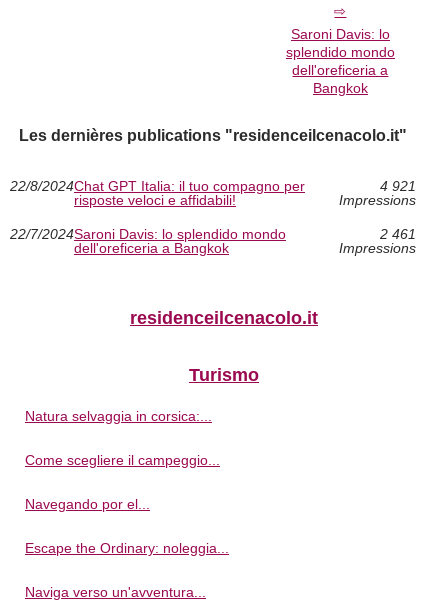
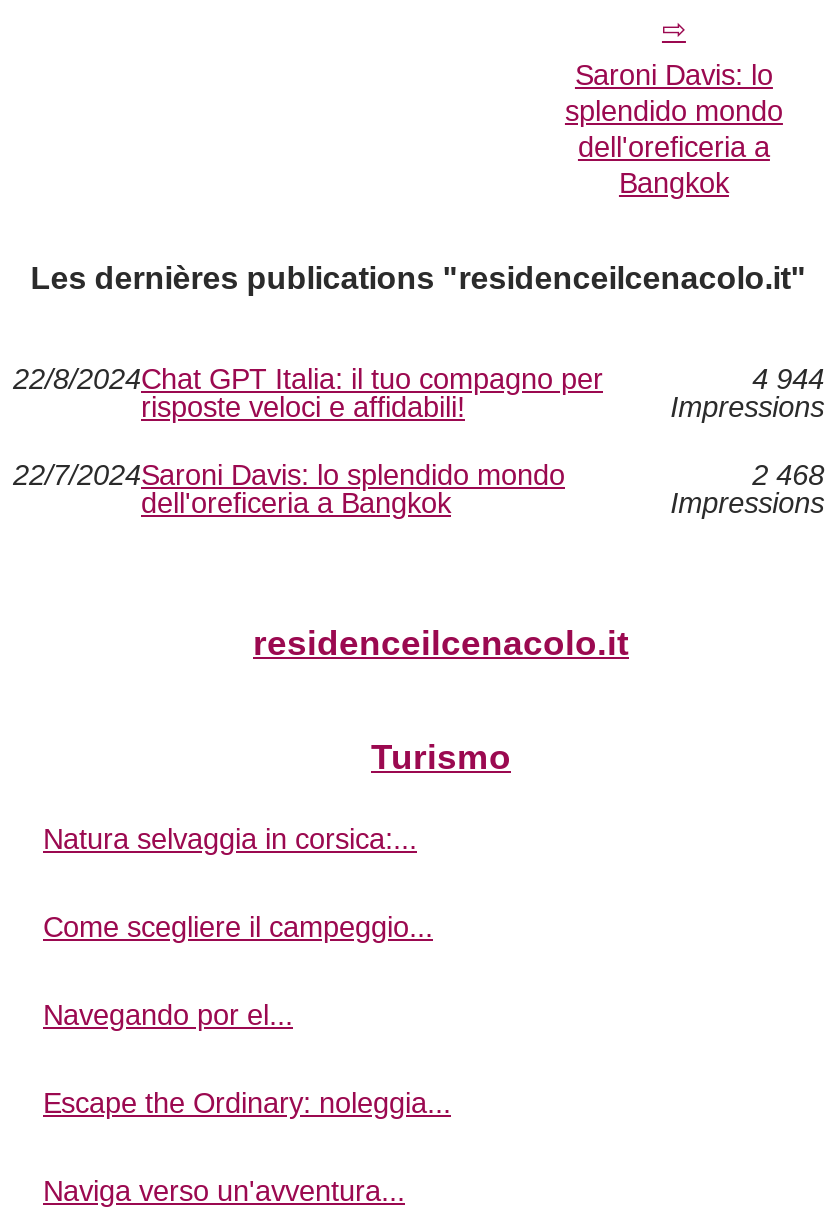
- 4 921
+ 4 944

- 2 461
+ 2 468
